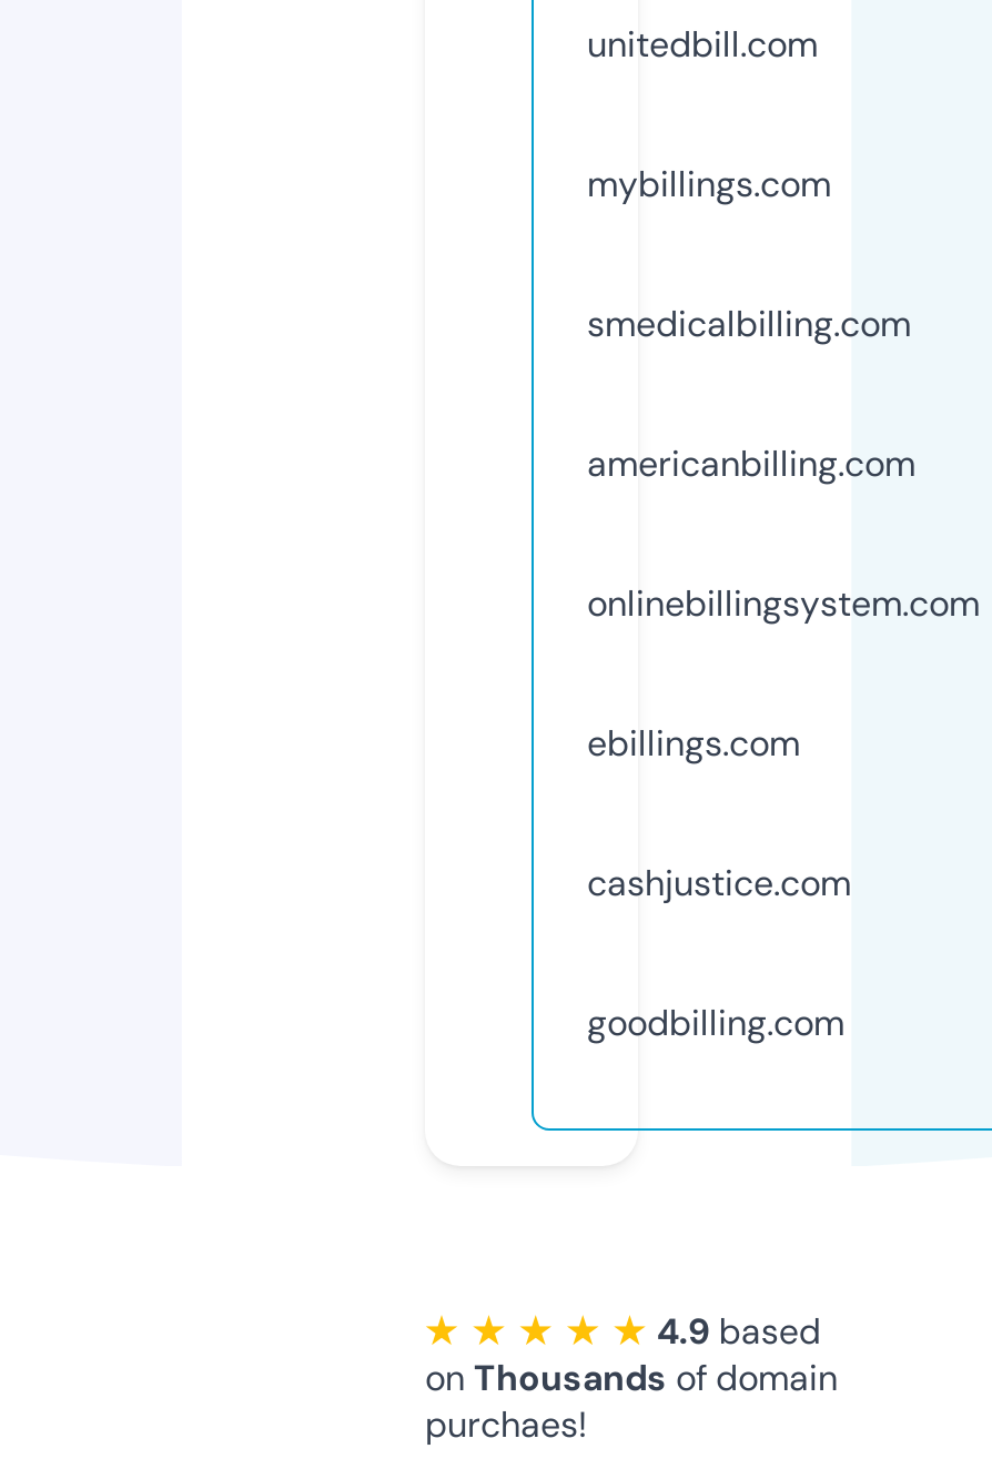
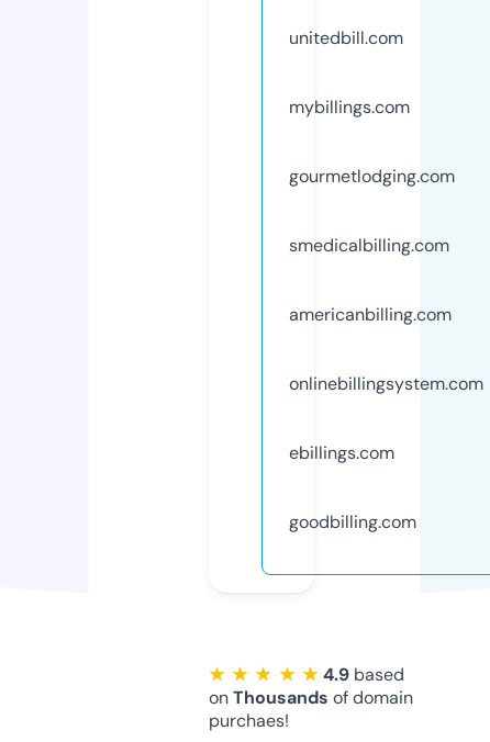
+ gourmetlodging.com

moved down: smedicalbilling.com | americanbilling.com | onlinebillingsystem.com | ebillings.com

- cashjustice.com
